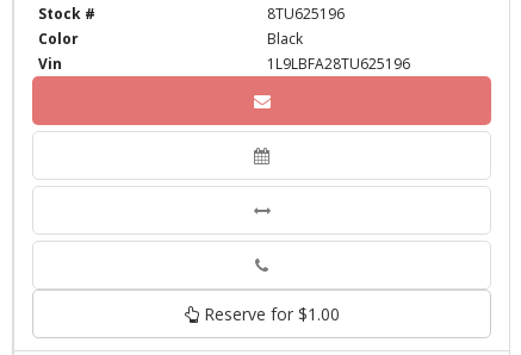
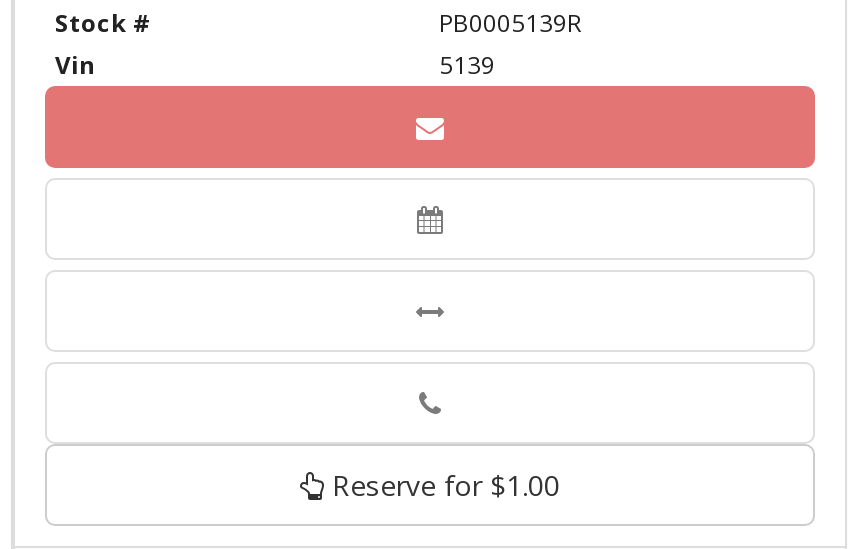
- 8TU625196
- Color
- Black
+ PB0005139R

- 1L9LBFA28TU625196
+ 5139
